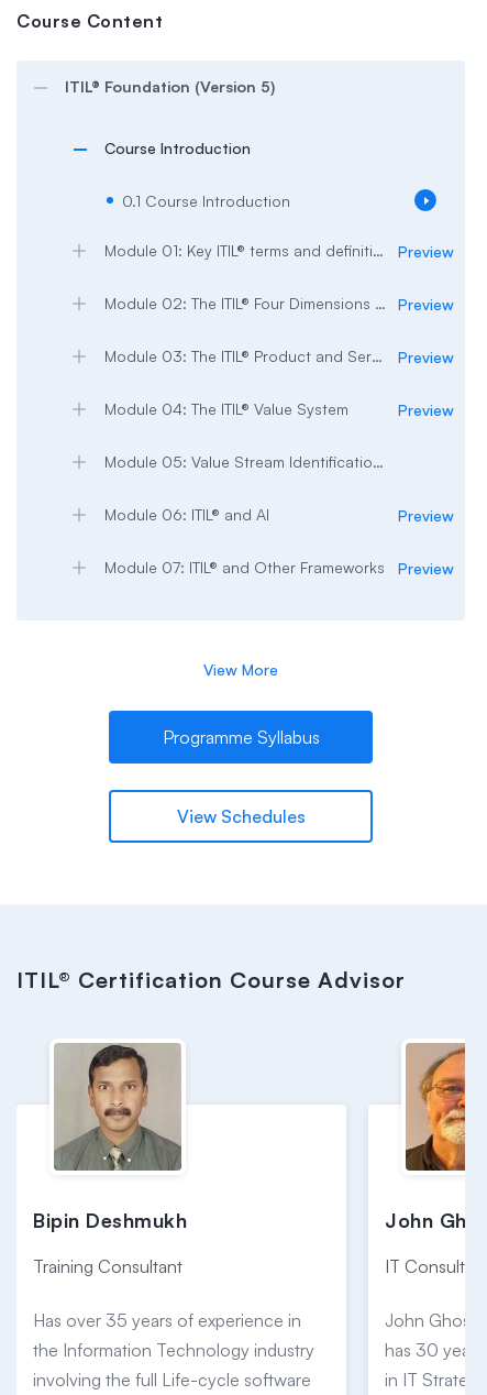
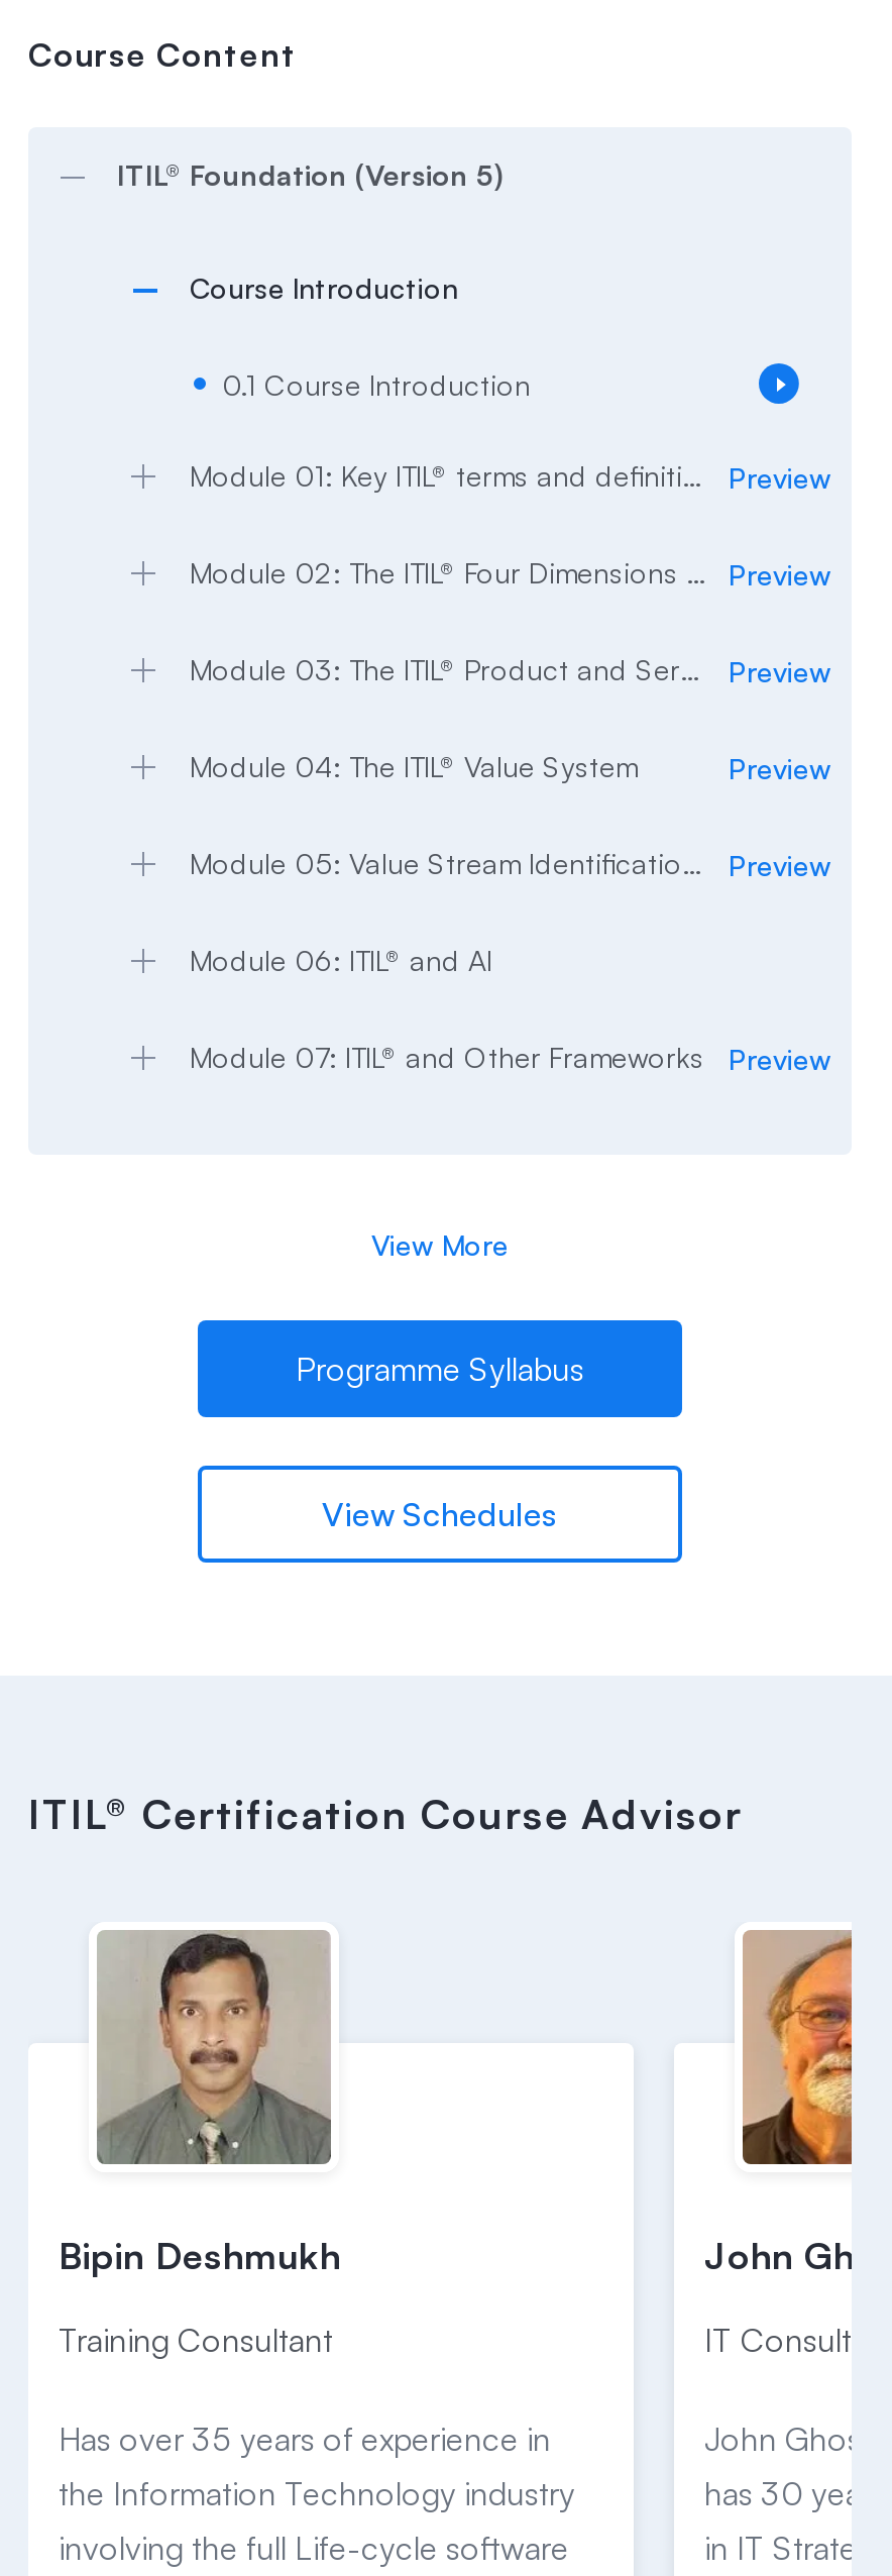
+ Preview

- Preview
